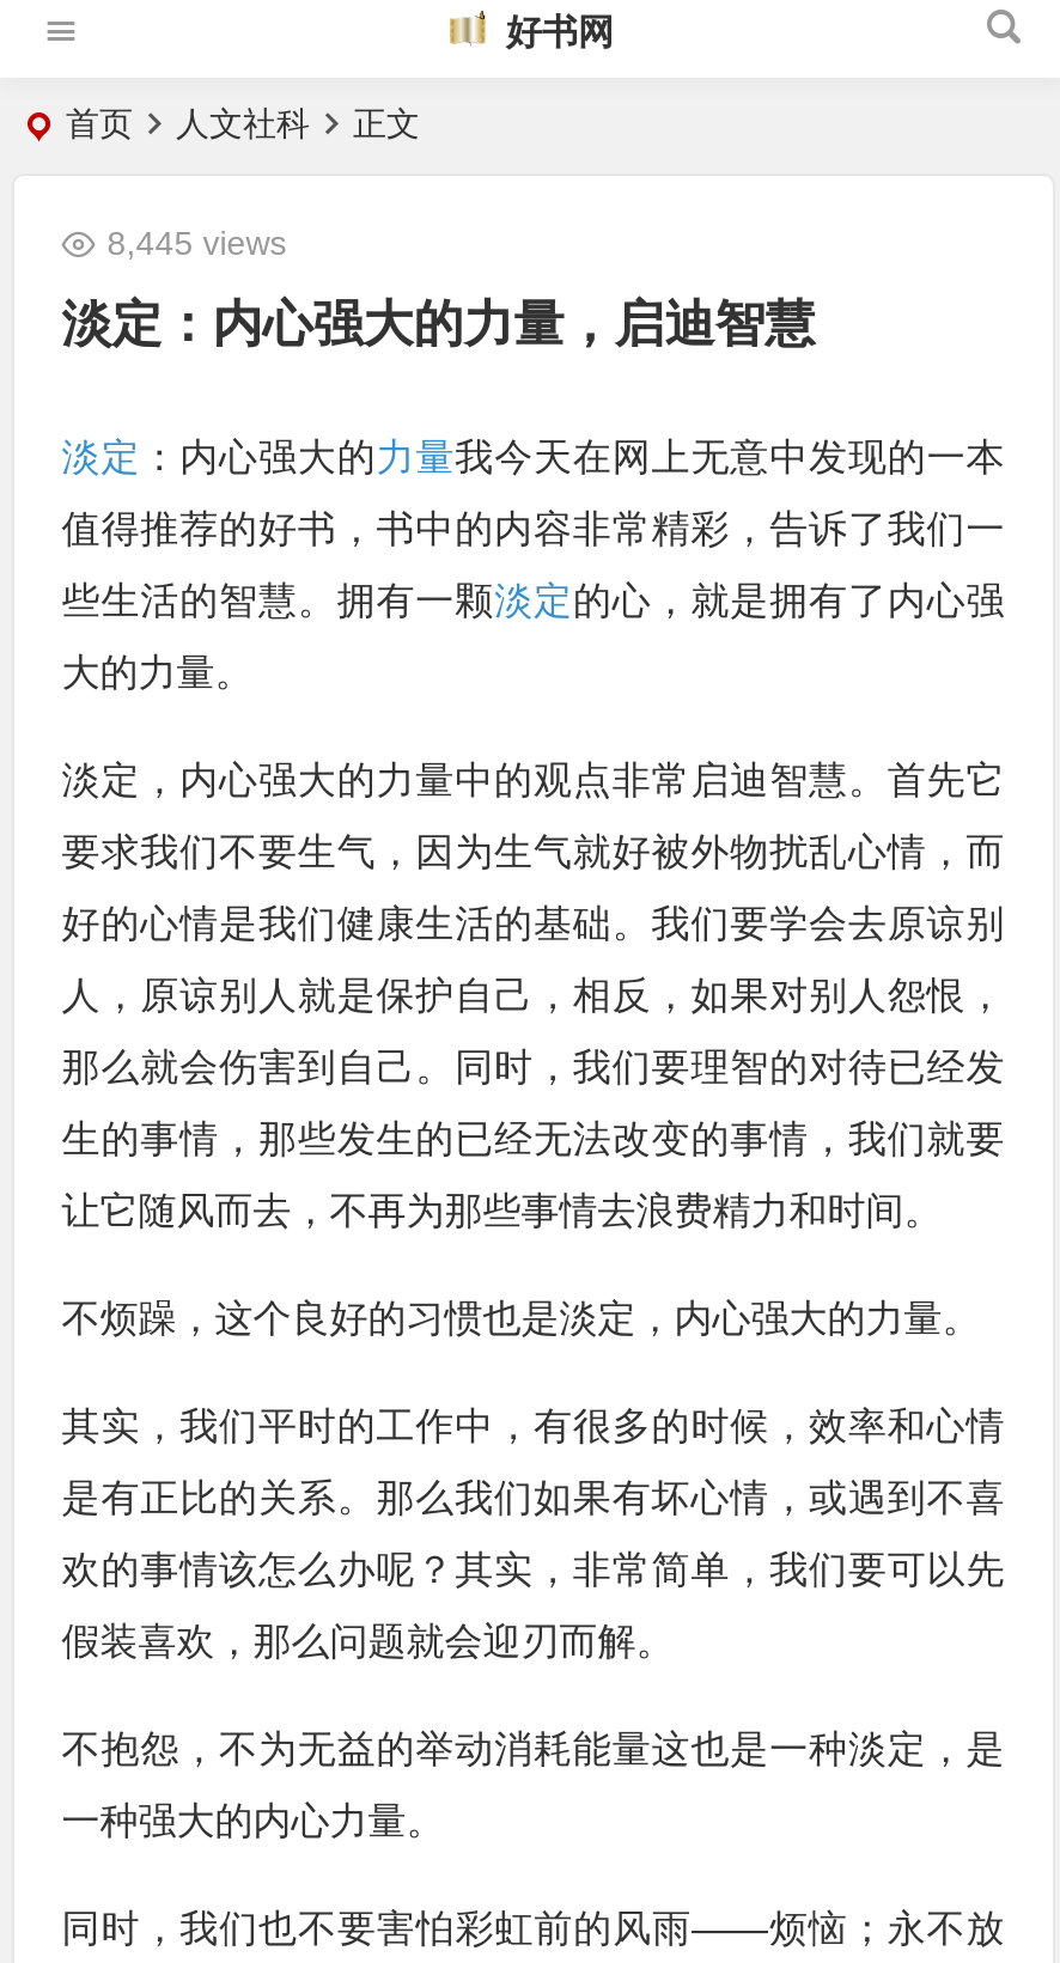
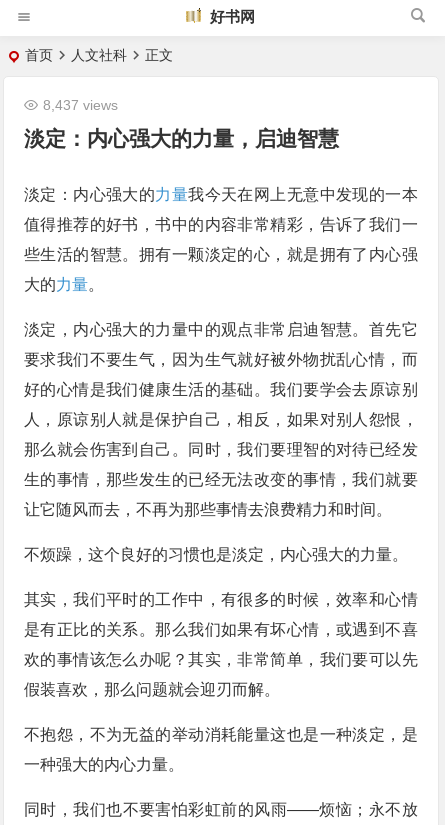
- 8,445 views
+ 8,437 views
